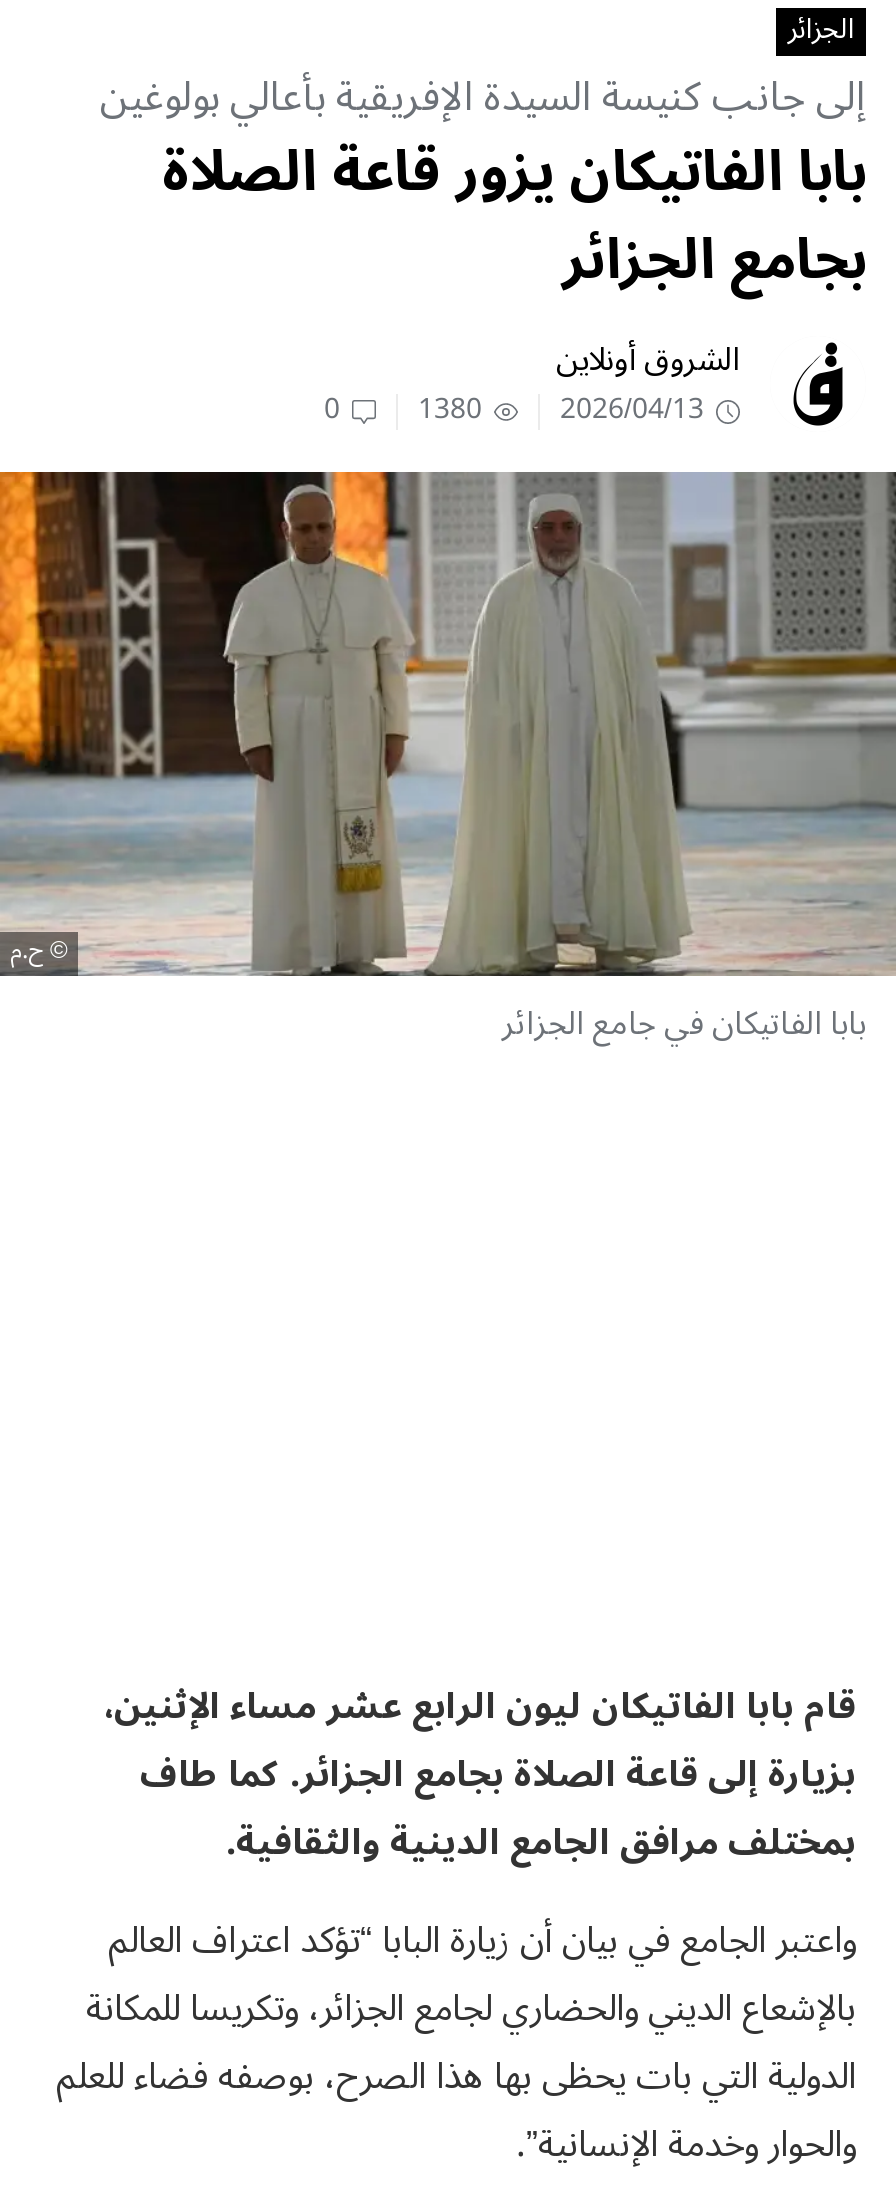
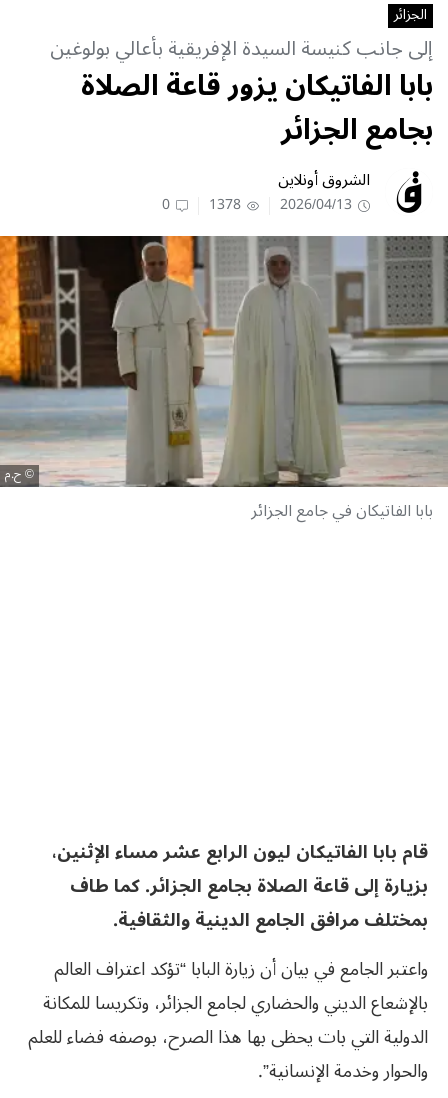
- 0 1380 2026/04/13
+ 0 1378 2026/04/13
